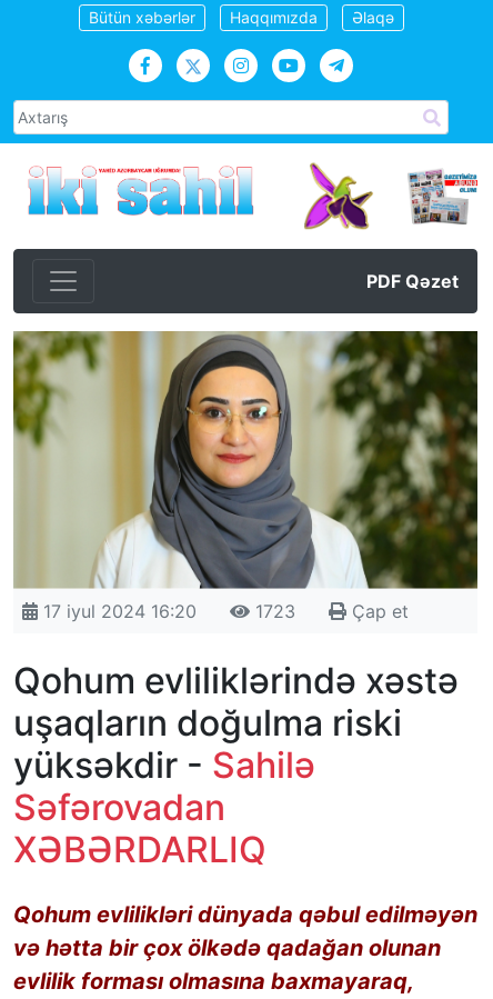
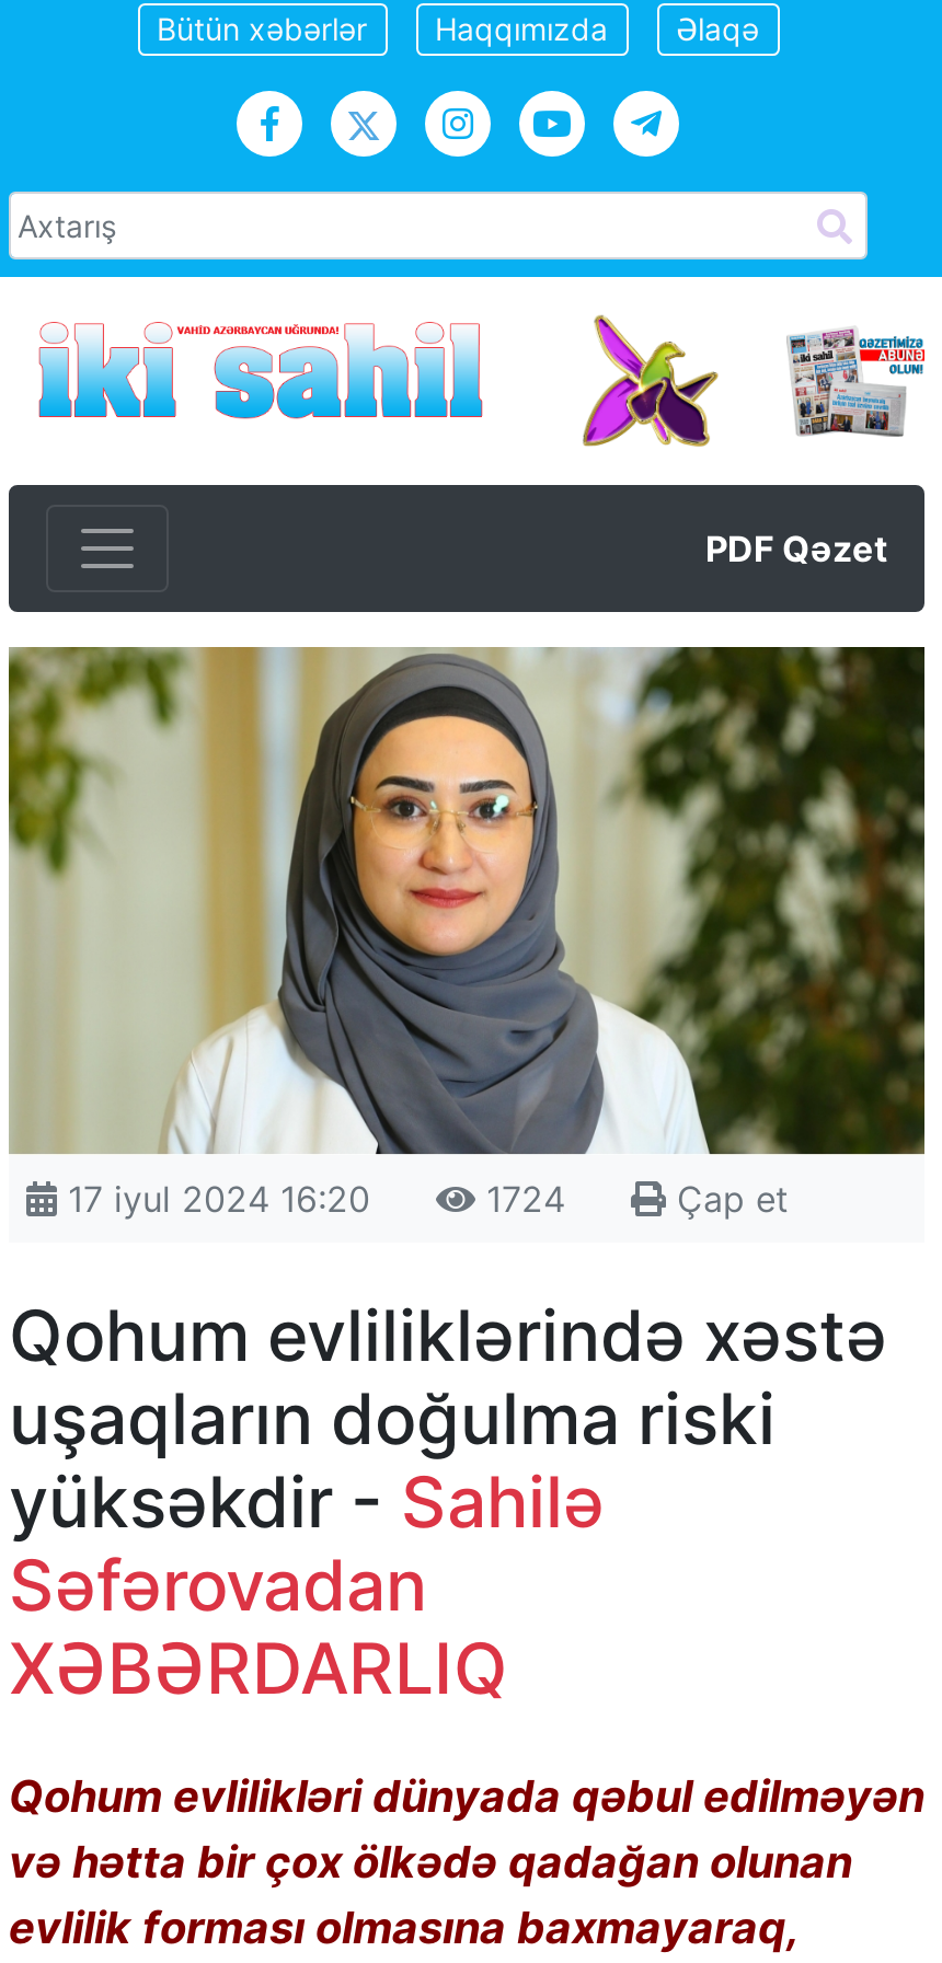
- 1723
+ 1724
